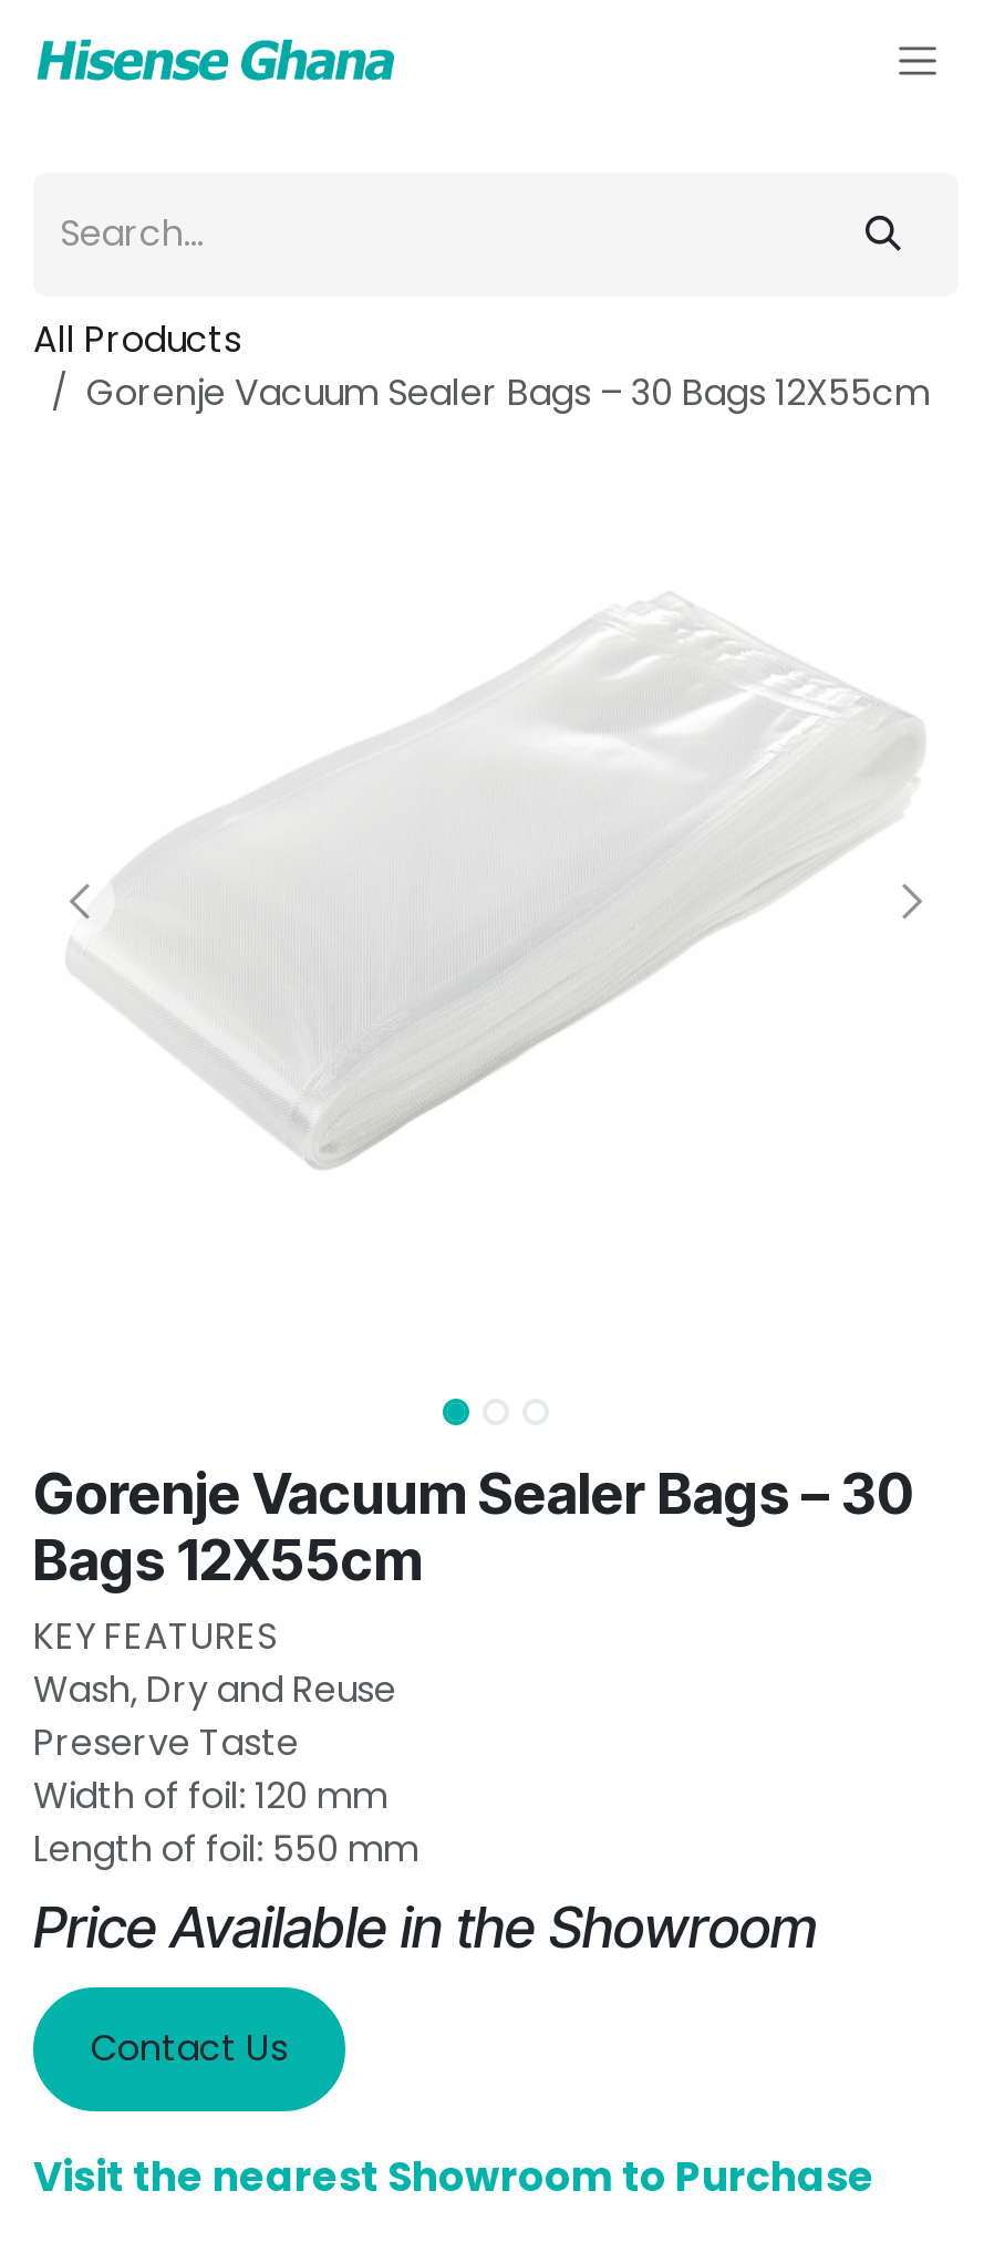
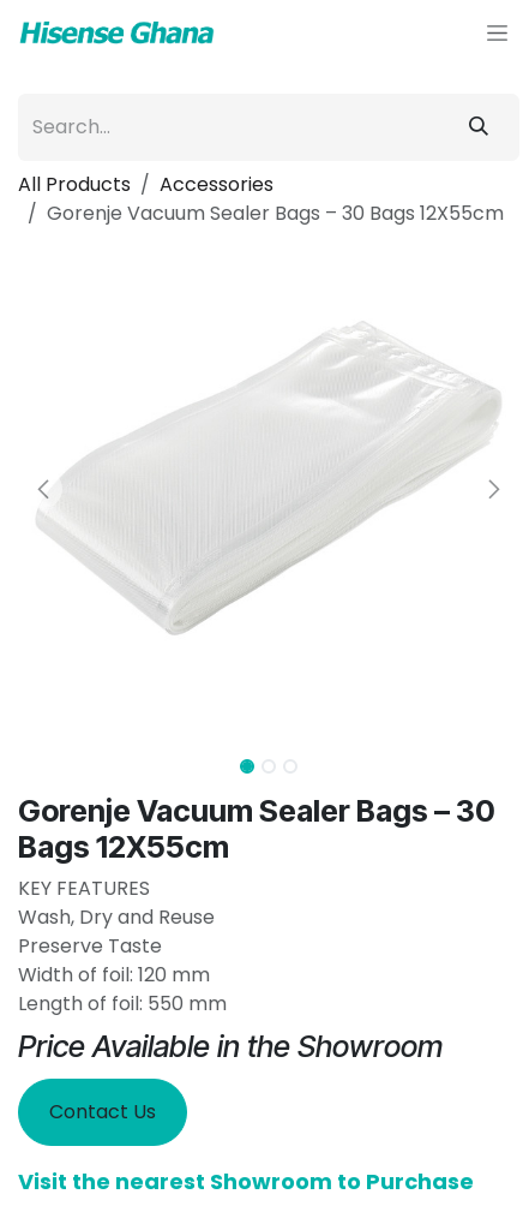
+ Accessories
